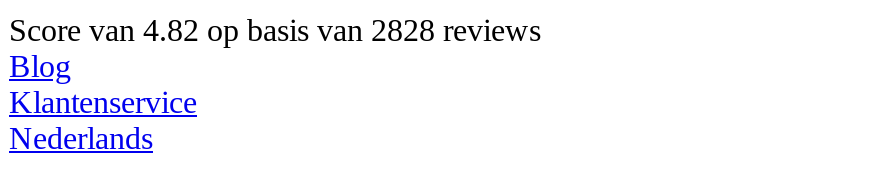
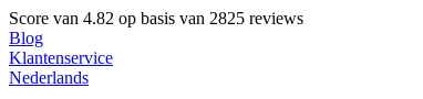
- Score van 4.82 op basis van 2828 reviews
+ Score van 4.82 op basis van 2825 reviews
